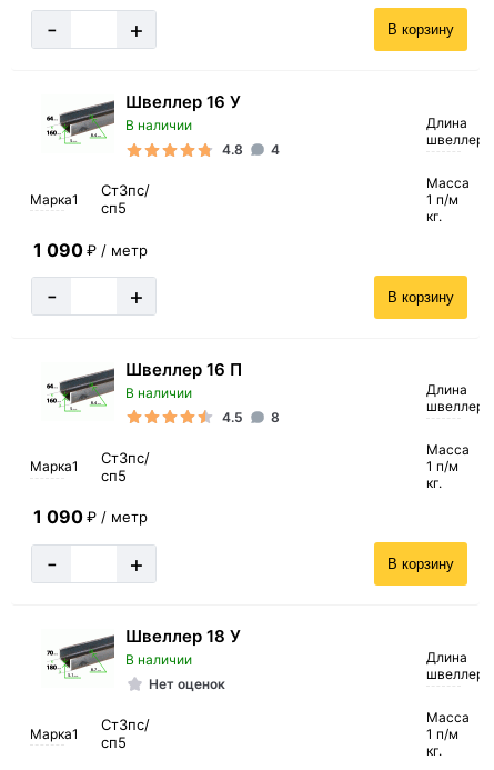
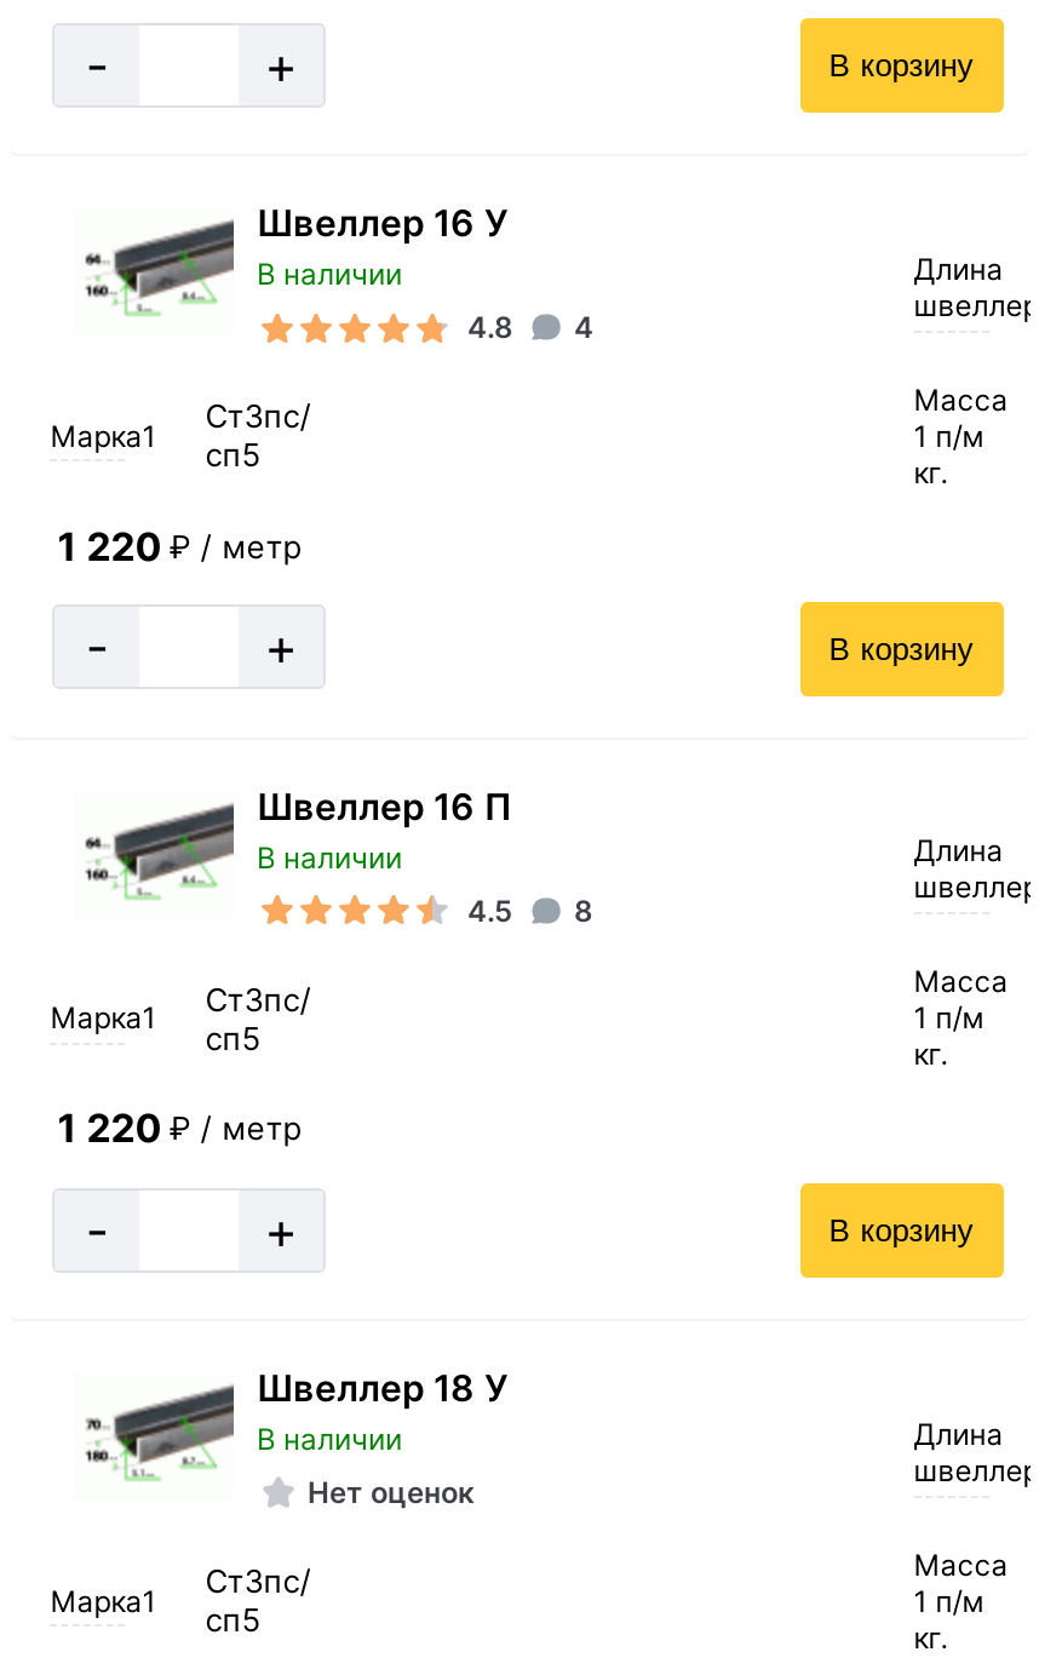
- 1 090 ₽ / метр
+ 1 220 ₽ / метр

- 1 090 ₽ / метр
+ 1 220 ₽ / метр
